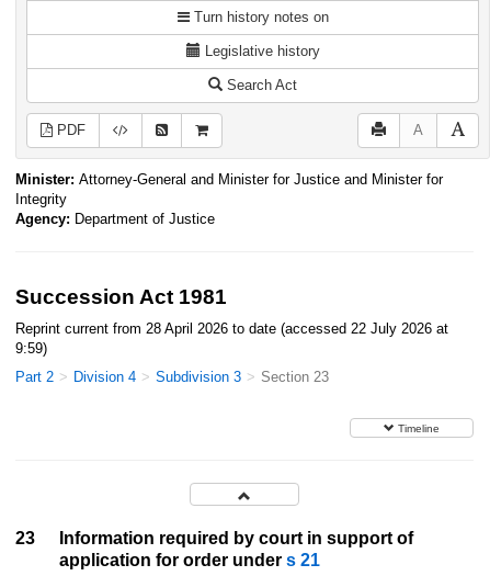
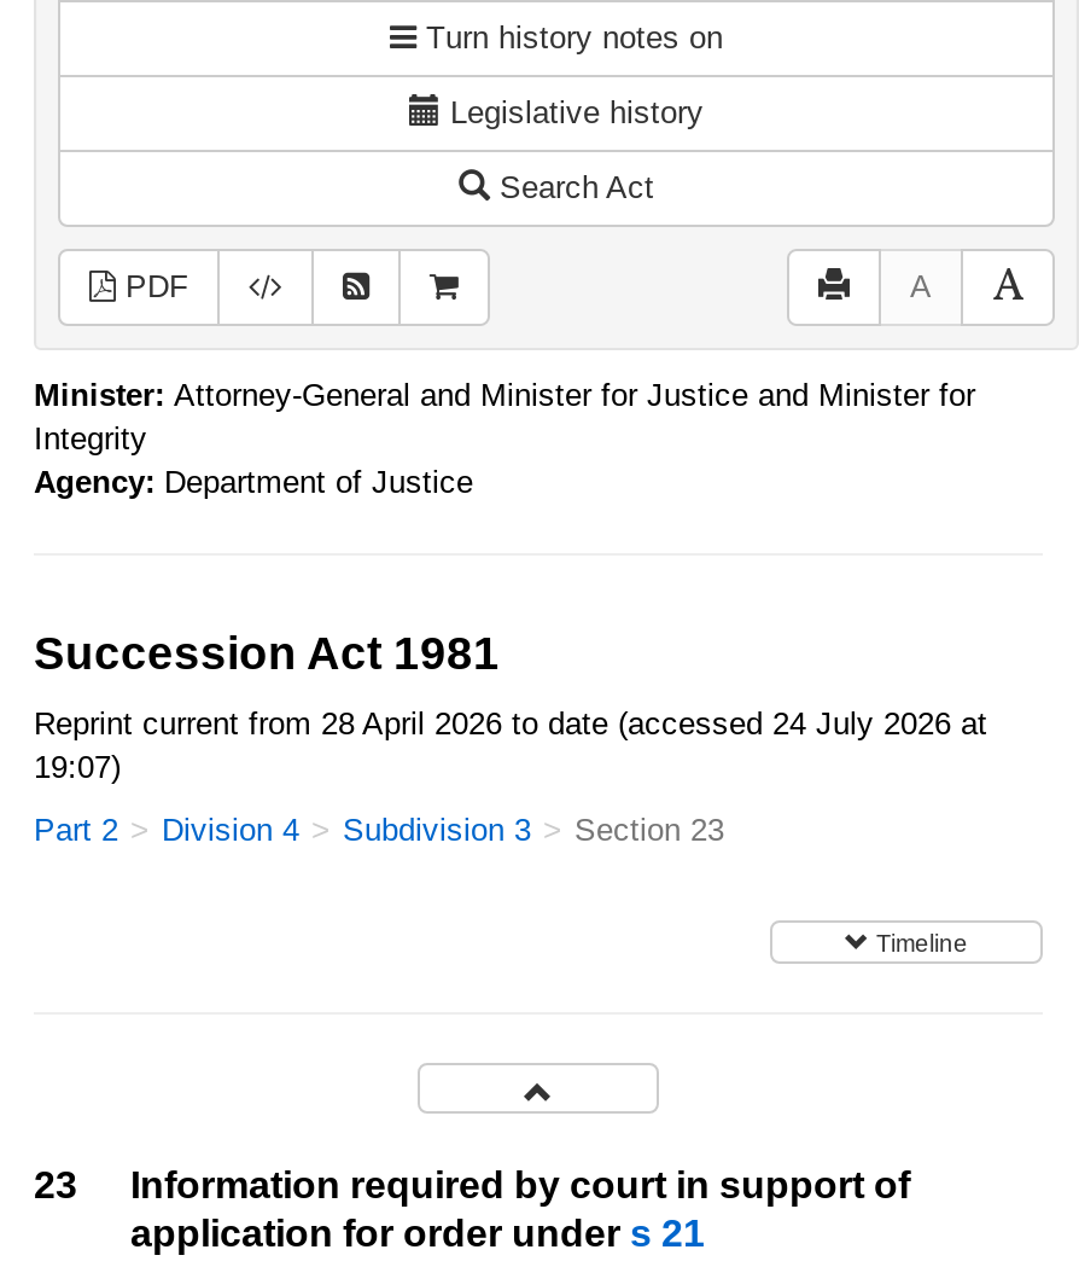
- Reprint current from 28 April 2026 to date (accessed 22 July 2026 at
+ Reprint current from 28 April 2026 to date (accessed 24 July 2026 at

- 9:59)
+ 19:07)
